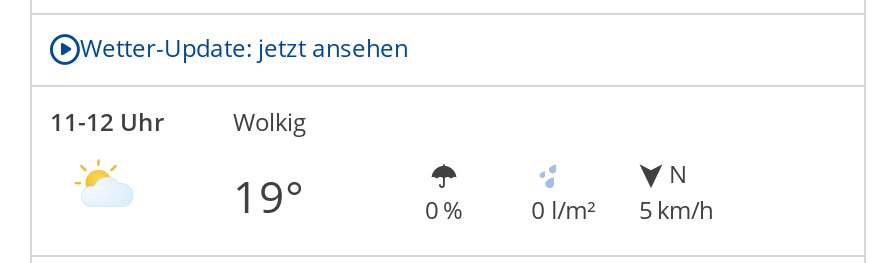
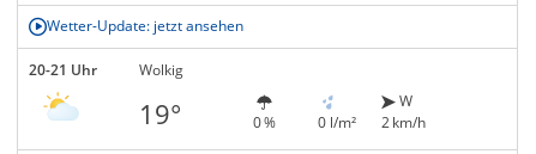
- 11-12 Uhr
+ 20-21 Uhr

- N
- 5 km/h
+ W
+ 2 km/h
